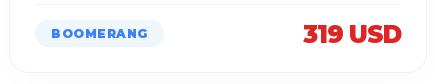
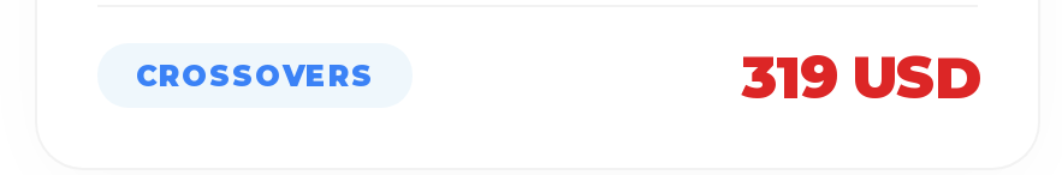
- BOOMERANG
+ CROSSOVERS
